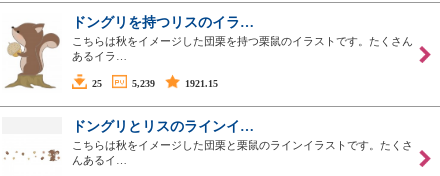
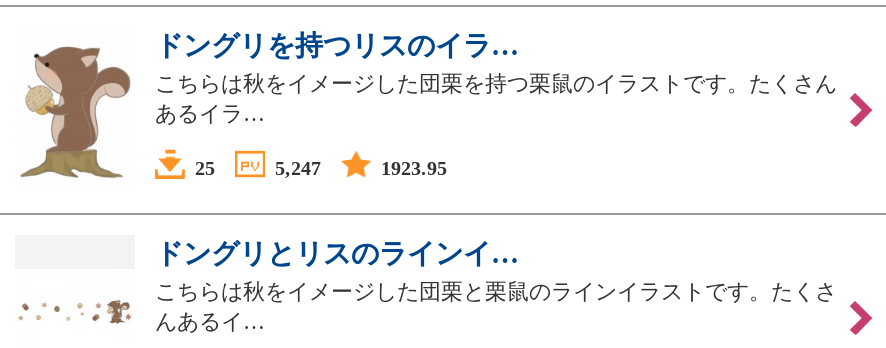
- 5,239
+ 5,247

- 1921.15
+ 1923.95
